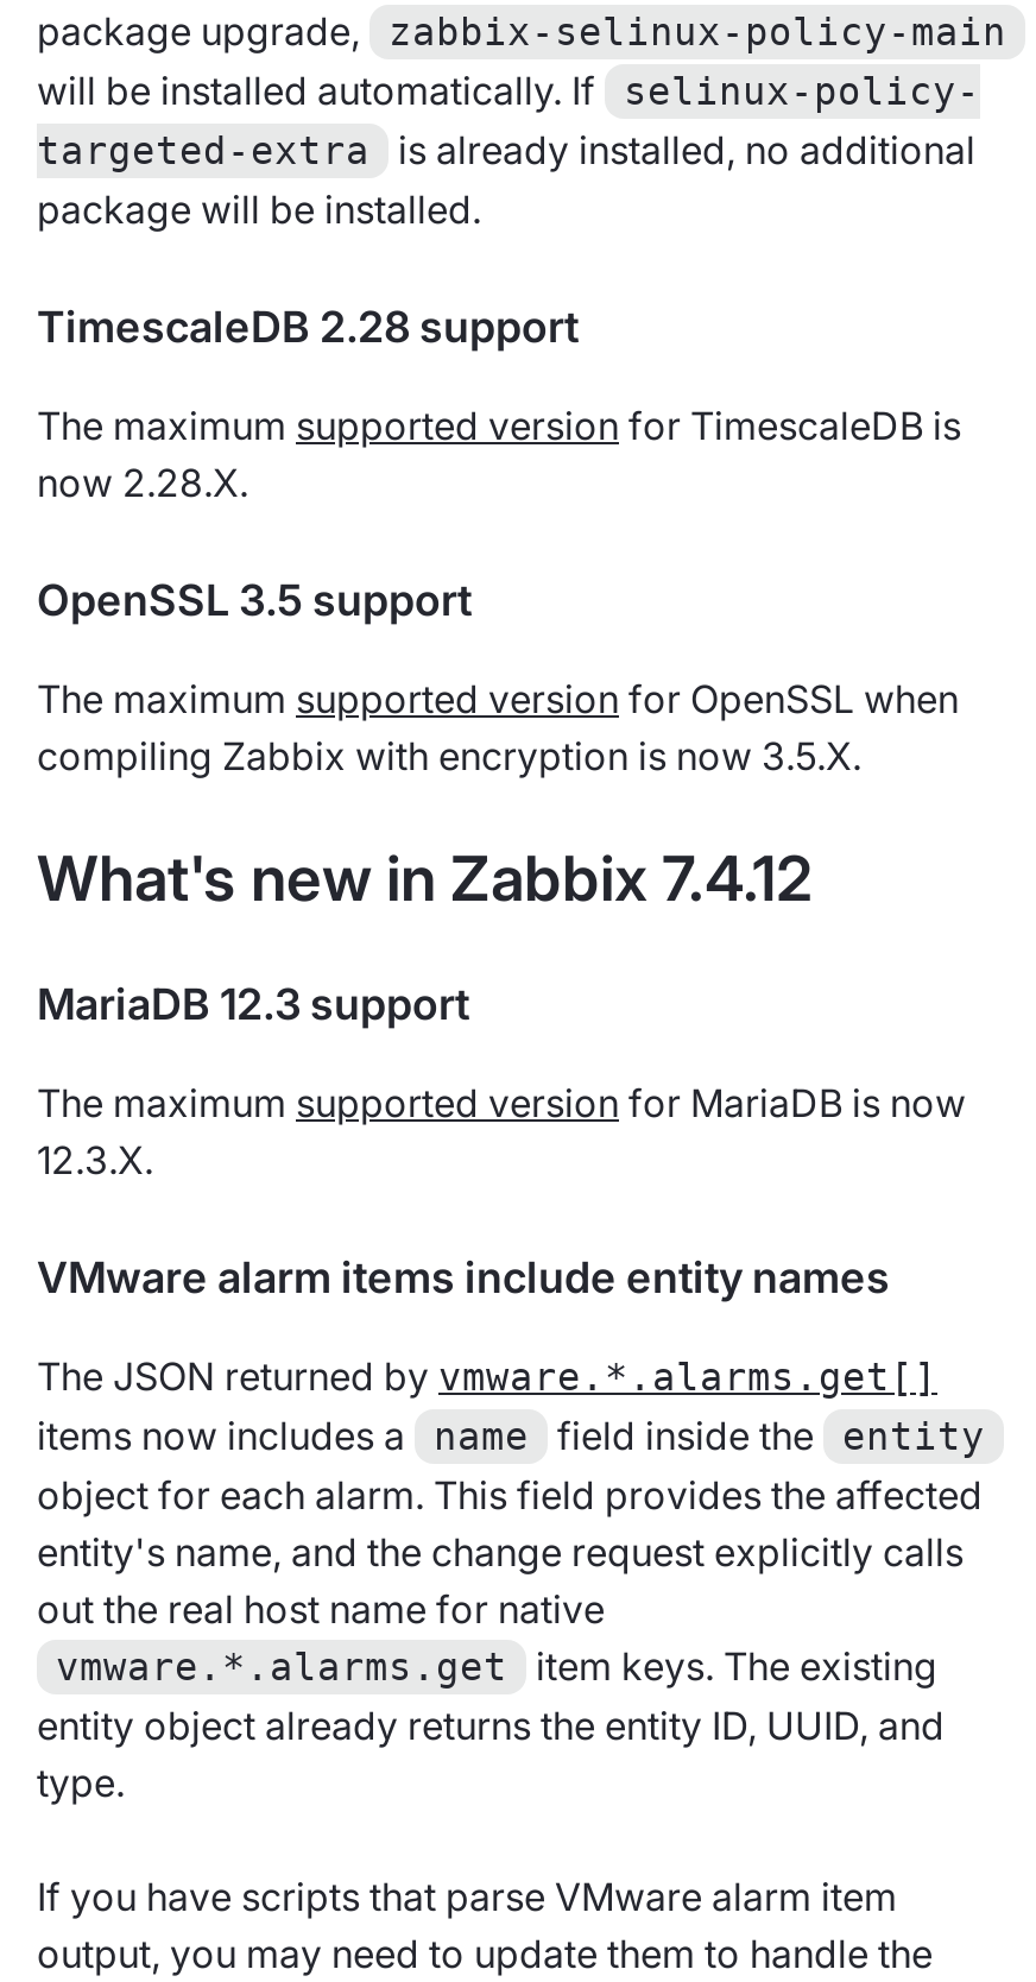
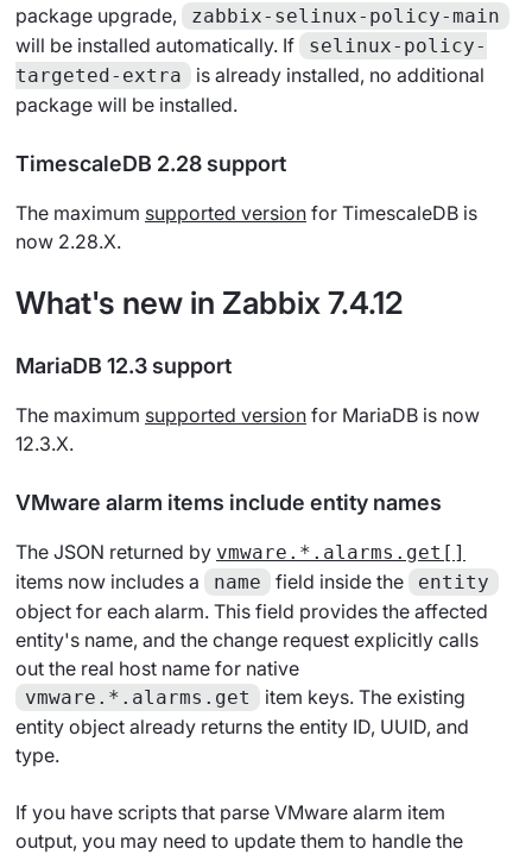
- OpenSSL 3.5 support
- The maximum supported version for OpenSSL when
- compiling Zabbix with encryption is now 3.5.X.
